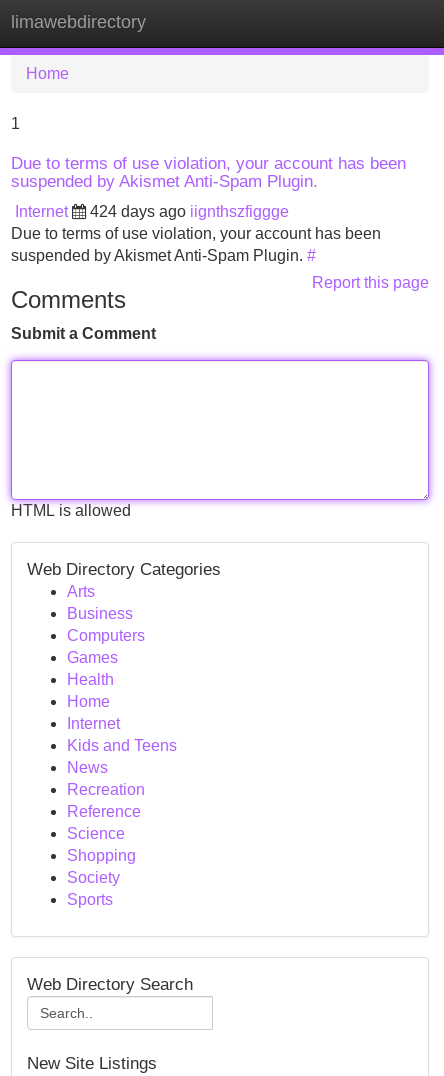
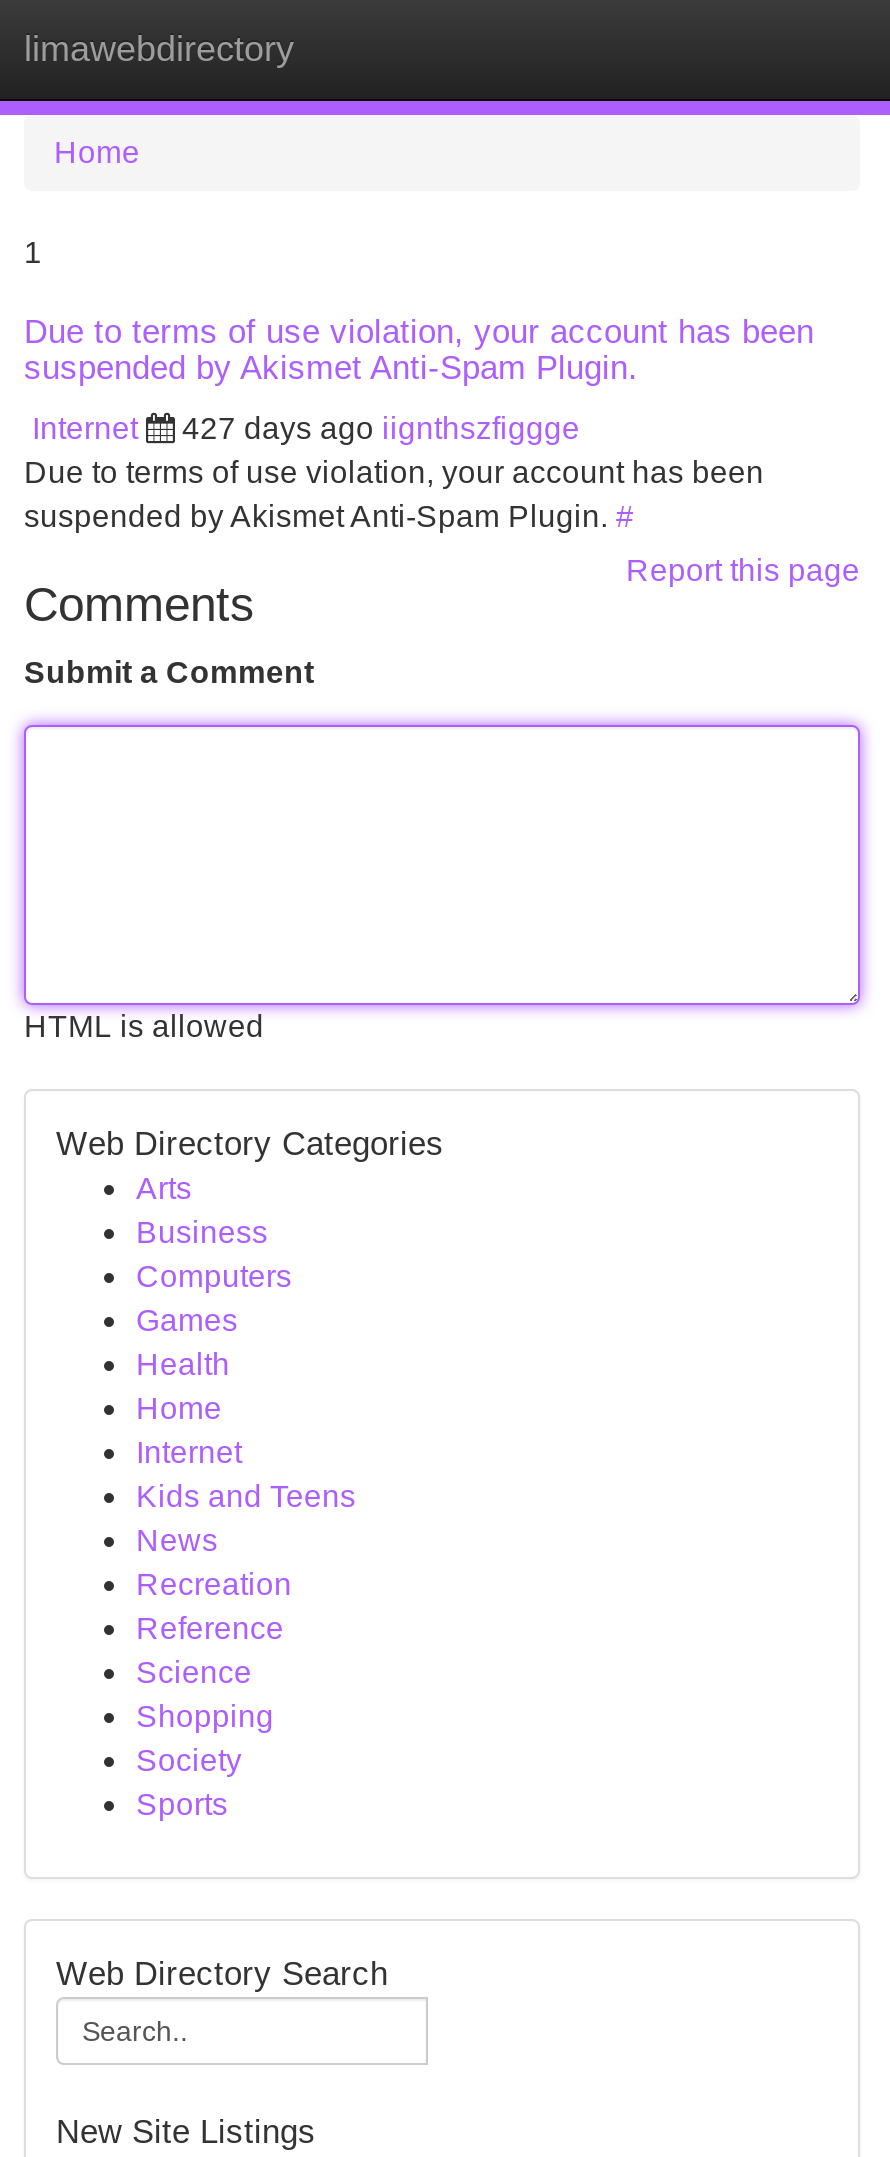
- 424 days ago iignthszfiggge
+ 427 days ago iignthszfiggge
